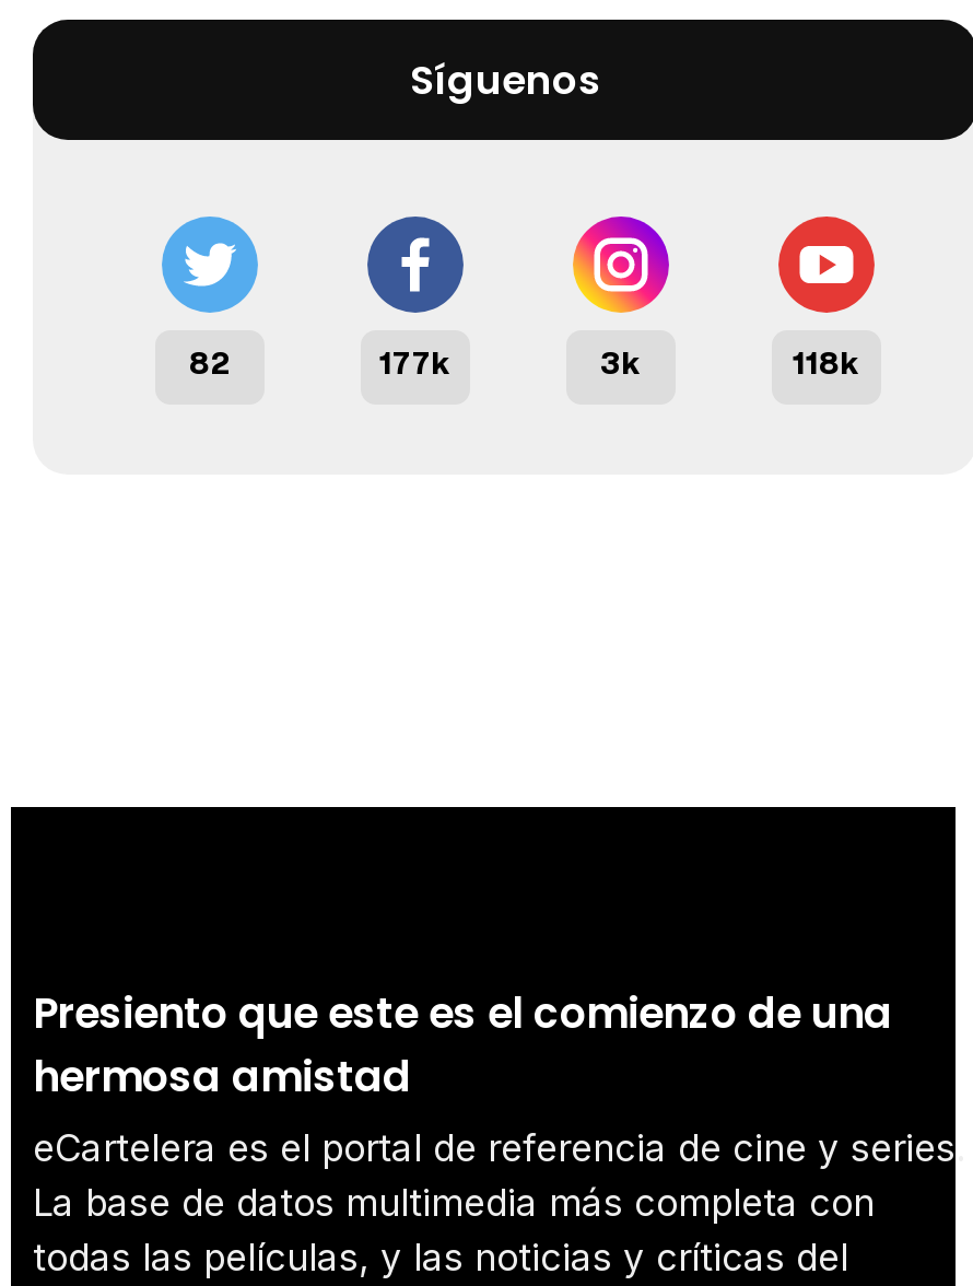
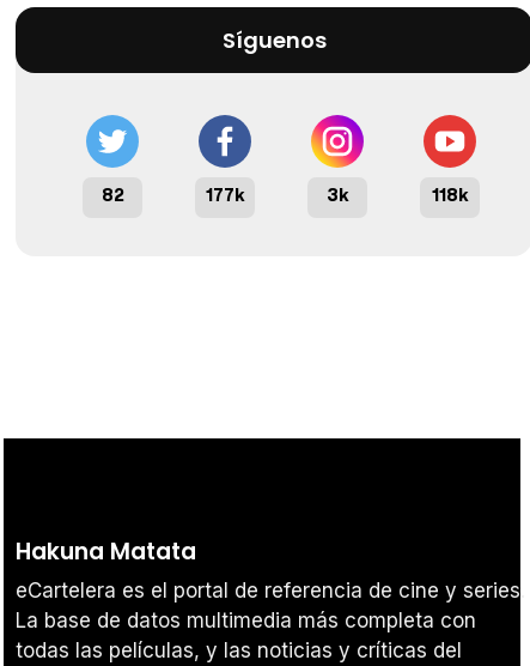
- Presiento que este es el comienzo de una
- hermosa amistad
+ Hakuna Matata
